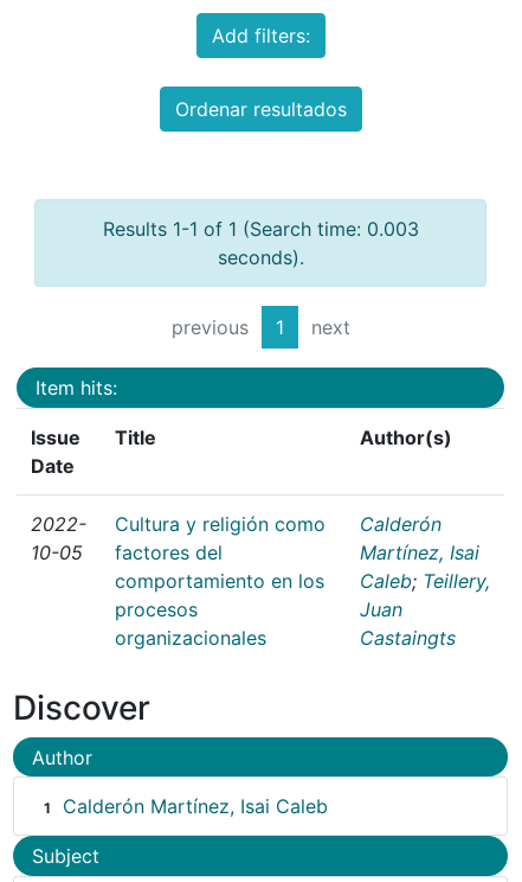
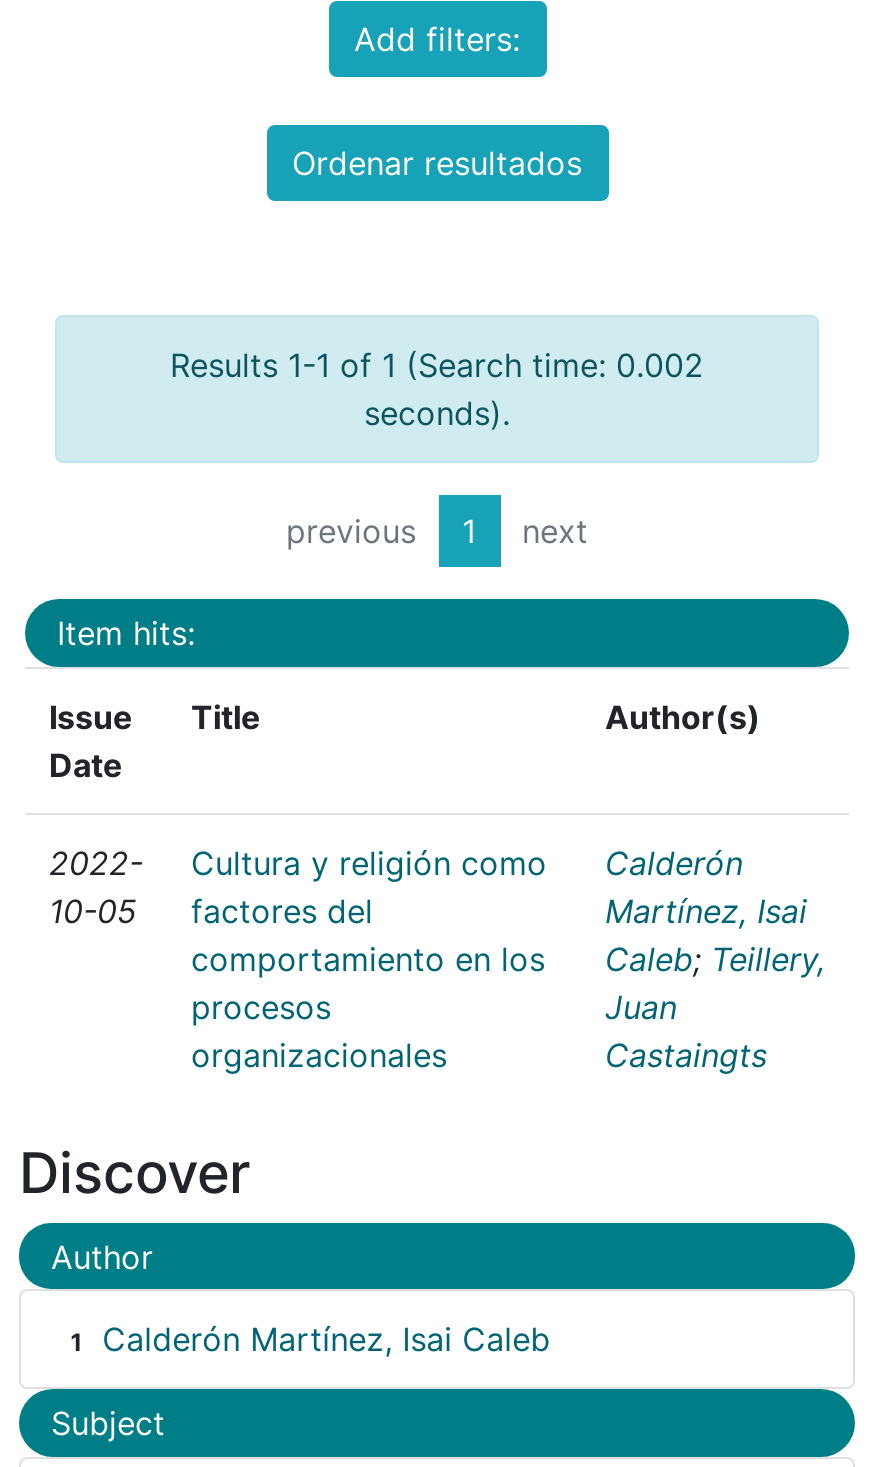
- Results 1-1 of 1 (Search time: 0.003
+ Results 1-1 of 1 (Search time: 0.002
